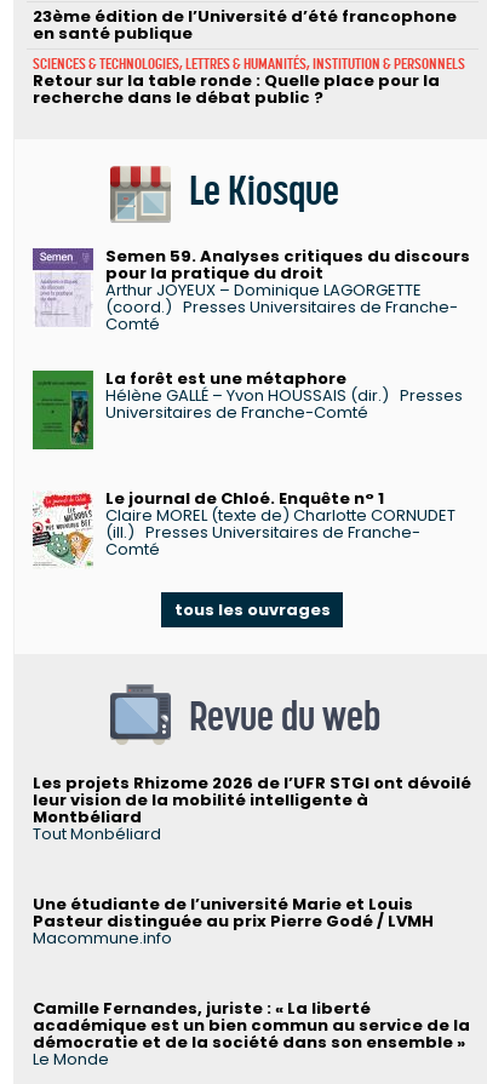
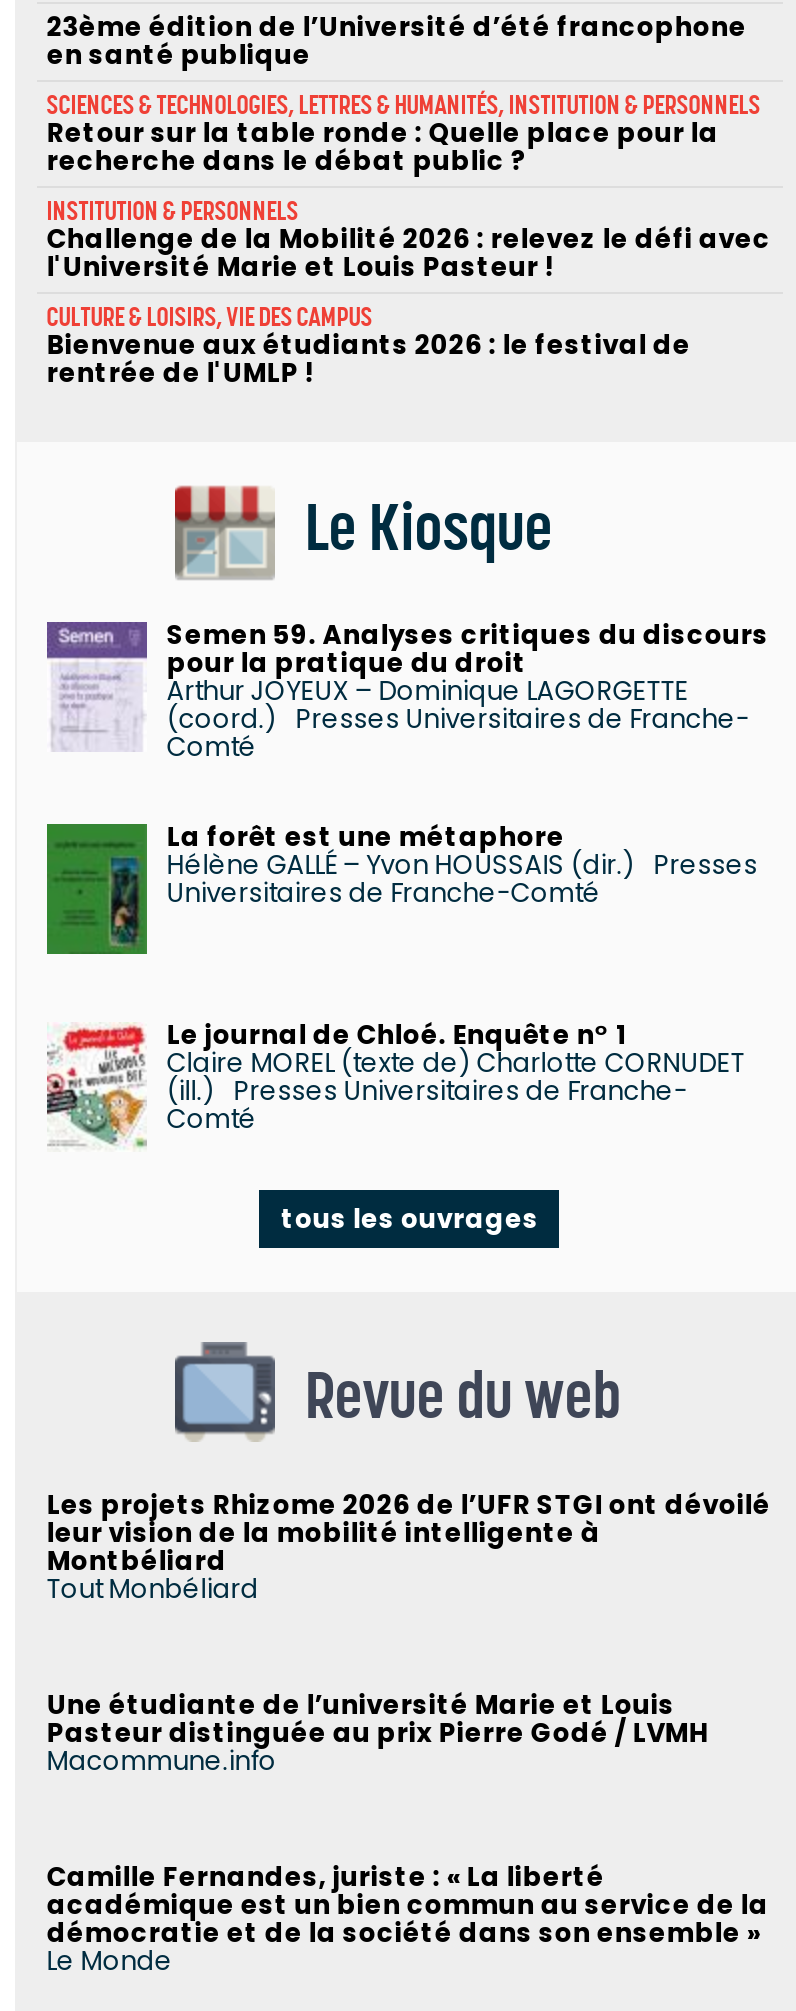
+ INSTITUTION & PERSONNELS
+ Challenge de la Mobilité 2026 : relevez le défi avec
+ l'Université Marie et Louis Pasteur !
+ CULTURE & LOISIRS, VIE DES CAMPUS
+ Bienvenue aux étudiants 2026 : le festival de
+ rentrée de l'UMLP !
